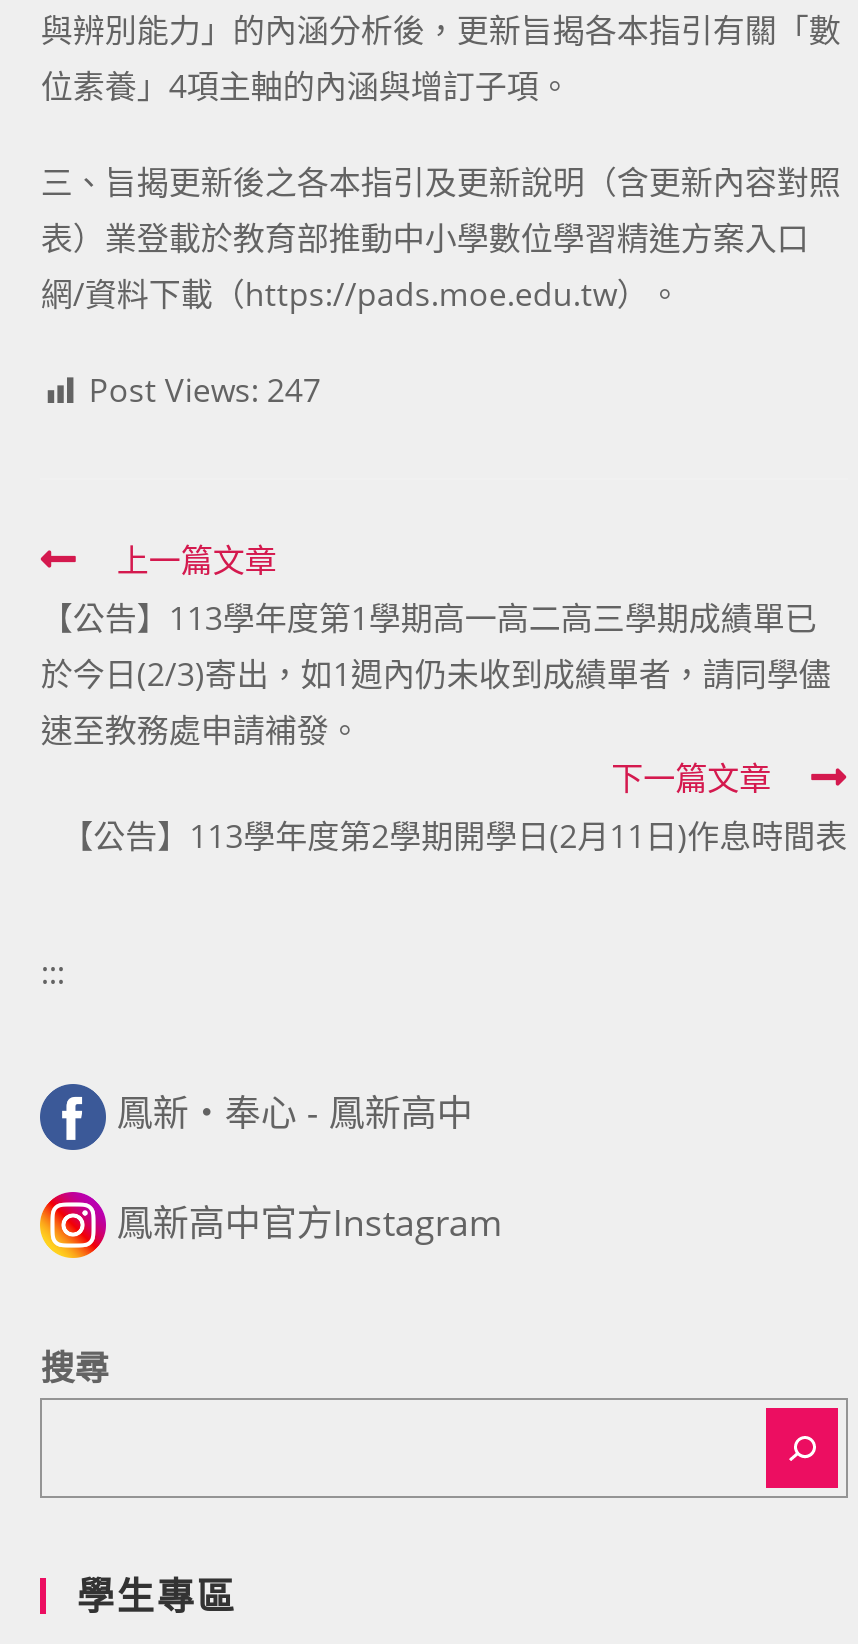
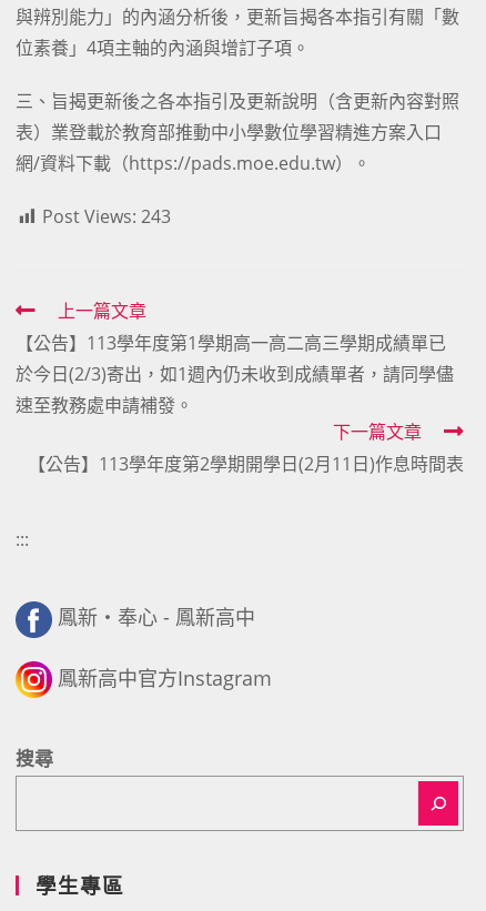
- Post Views: 247
+ Post Views: 243
